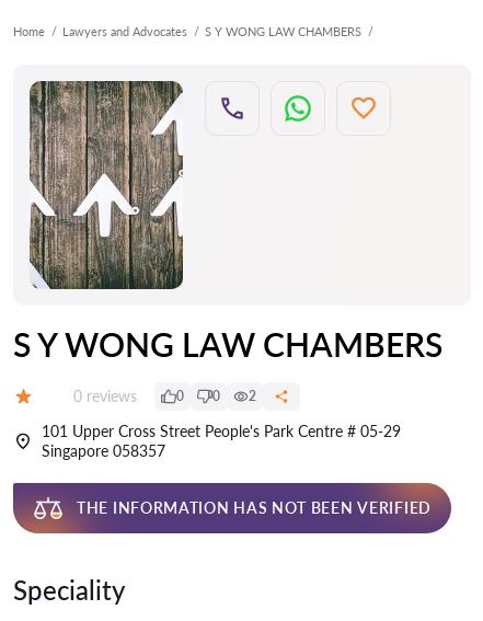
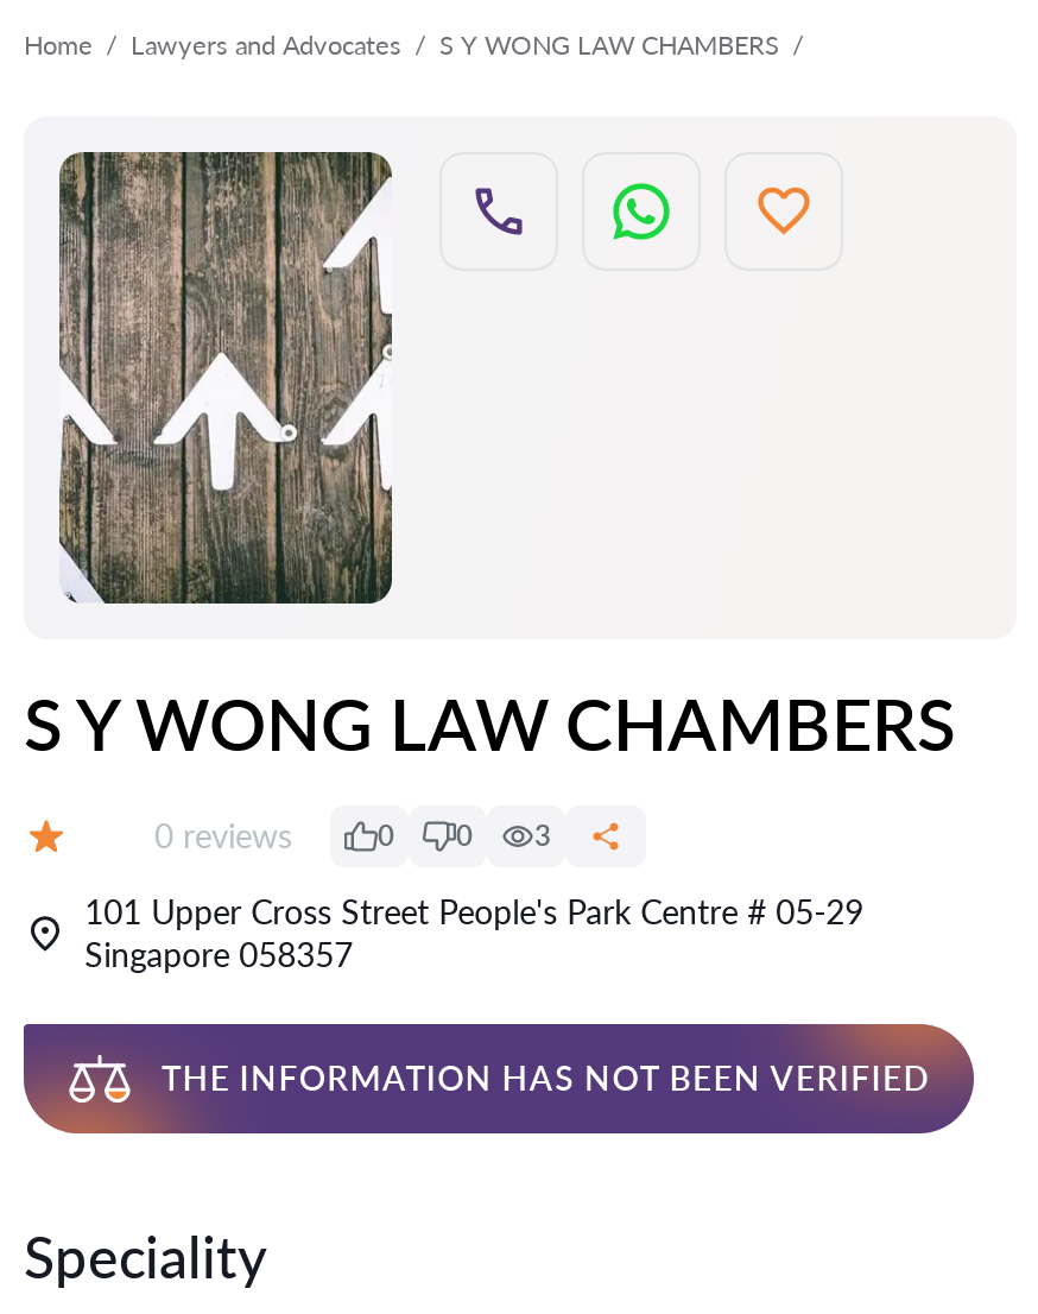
- 2
+ 3
